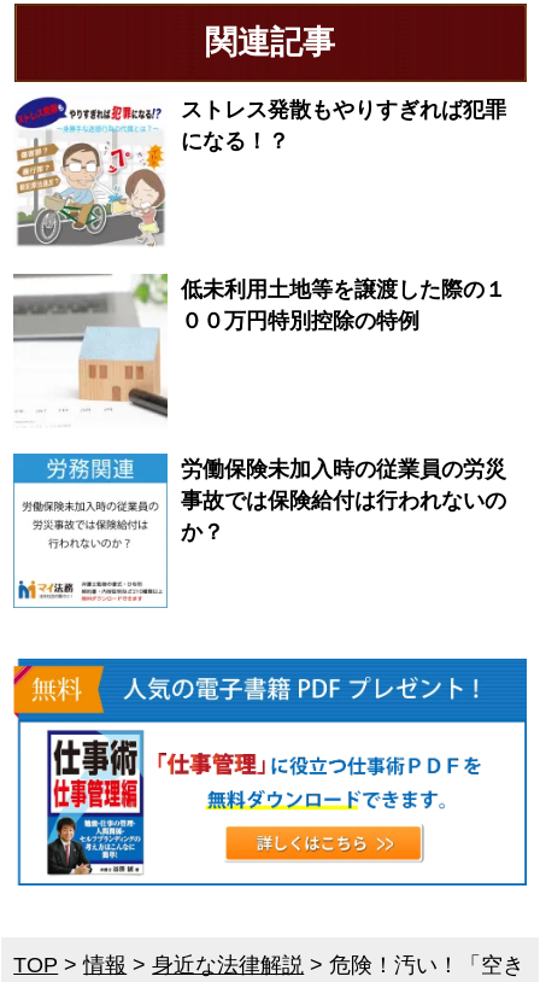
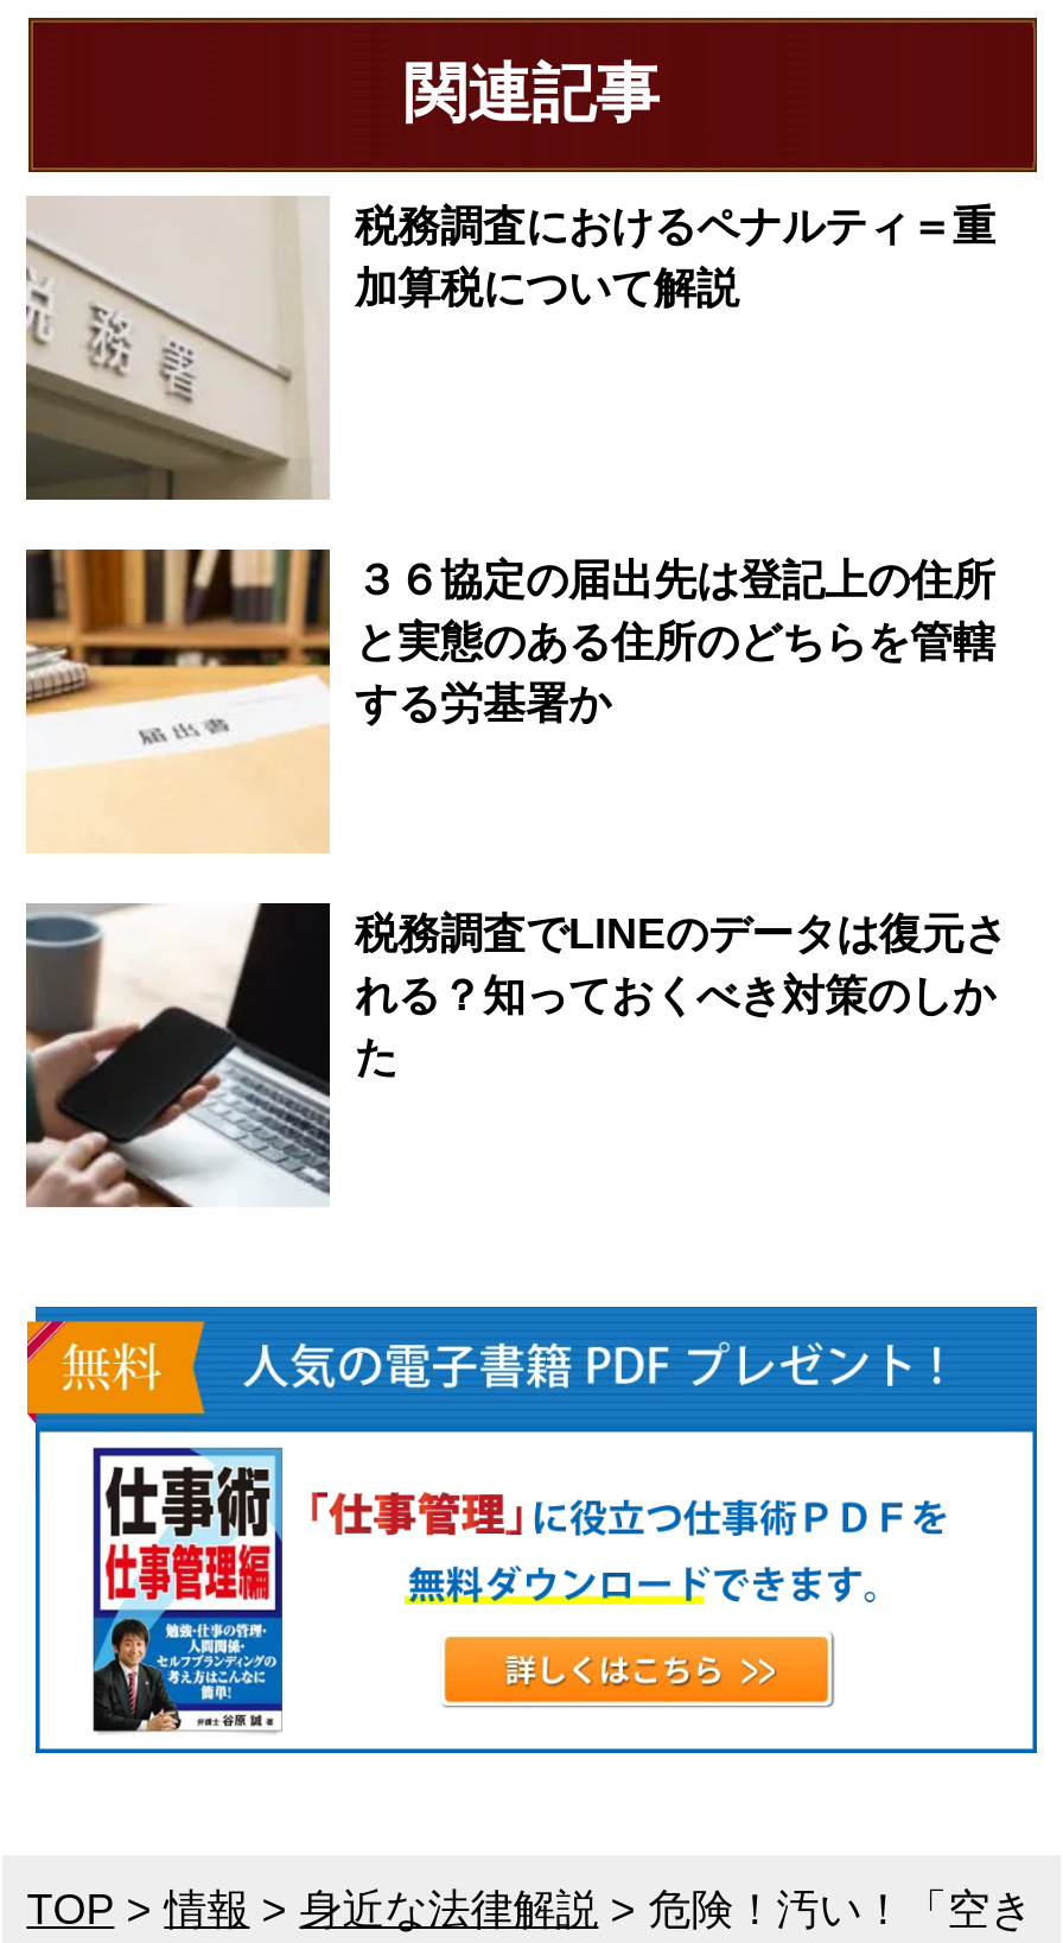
- [image]
- ストレス発散もやりすぎれば犯罪
- になる！？
+ [image]
+ 税務調査におけるペナルティ＝重
+ 加算税について解説

- [image]
- 低未利用土地等を譲渡した際の１
- ００万円特別控除の特例
+ [image]
+ ３６協定の届出先は登記上の住所
+ と実態のある住所のどちらを管轄
+ する労基署か

- [image]
- 労働保険未加入時の従業員の労災
- 事故では保険給付は行われないの
- か？
+ [image]
+ 税務調査でLINEのデータは復元さ
+ れる？知っておくべき対策のしか
+ た
